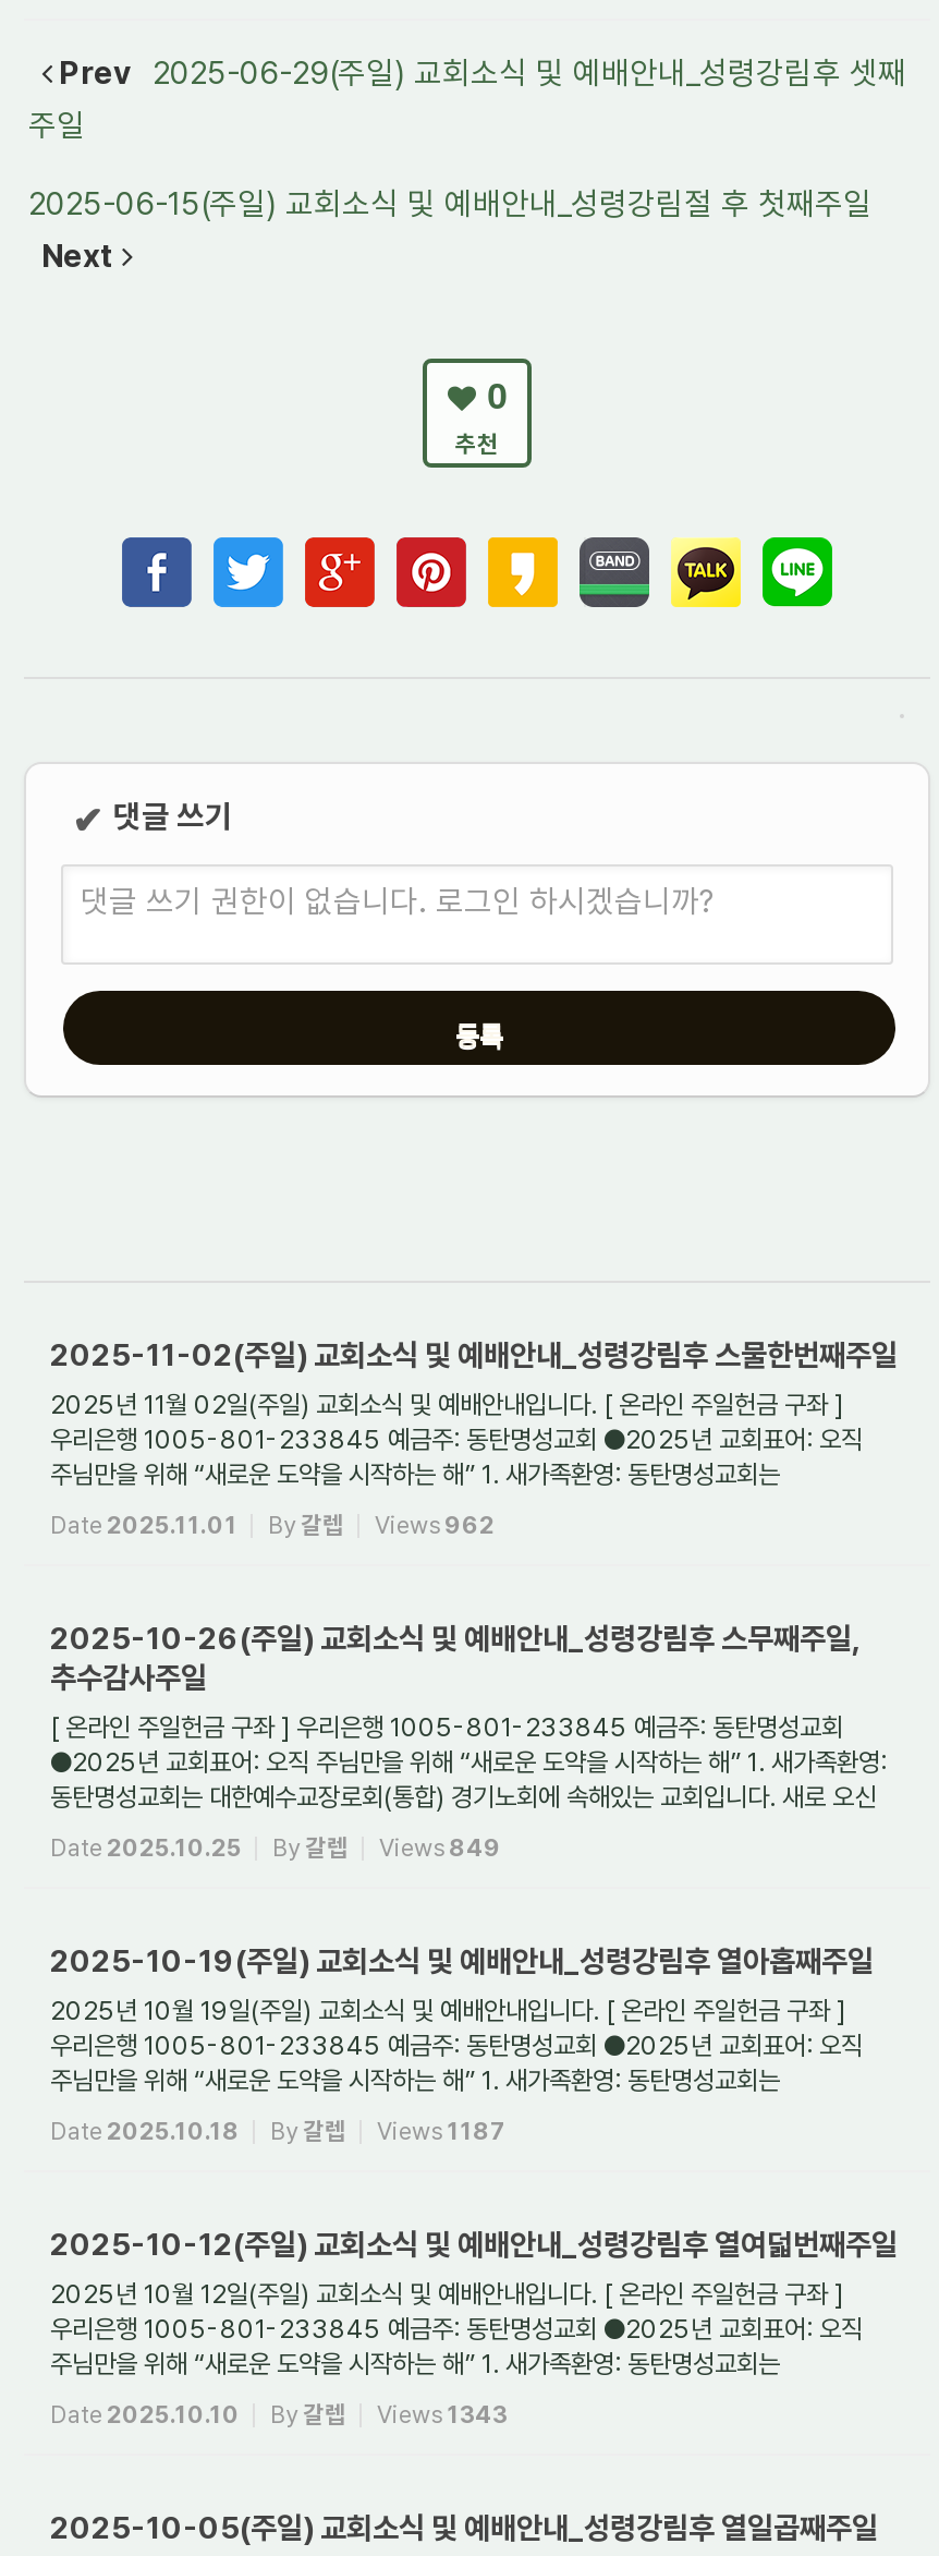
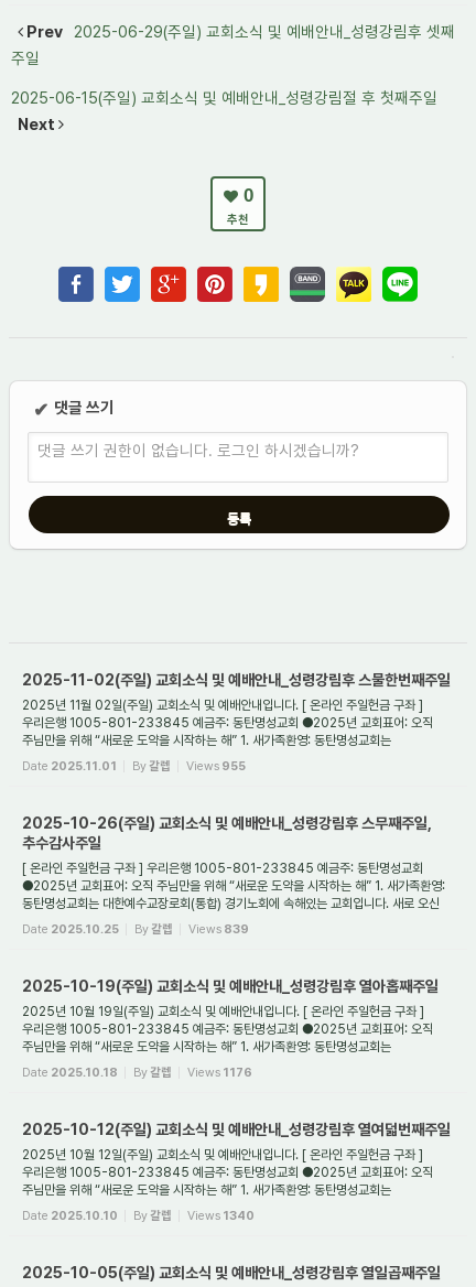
- Views 962
+ Views 955

- Views 849
+ Views 839

- Views 1187
+ Views 1176

- Views 1343
+ Views 1340
